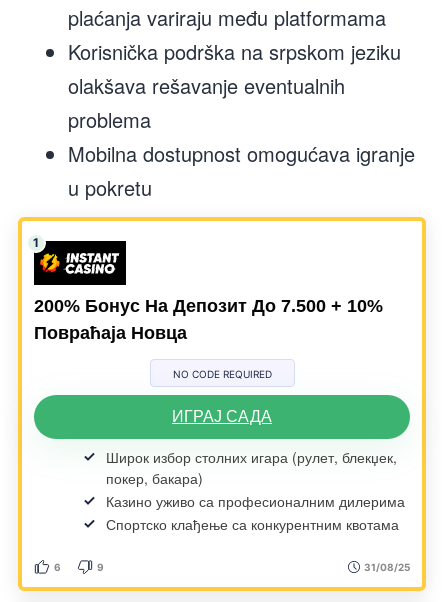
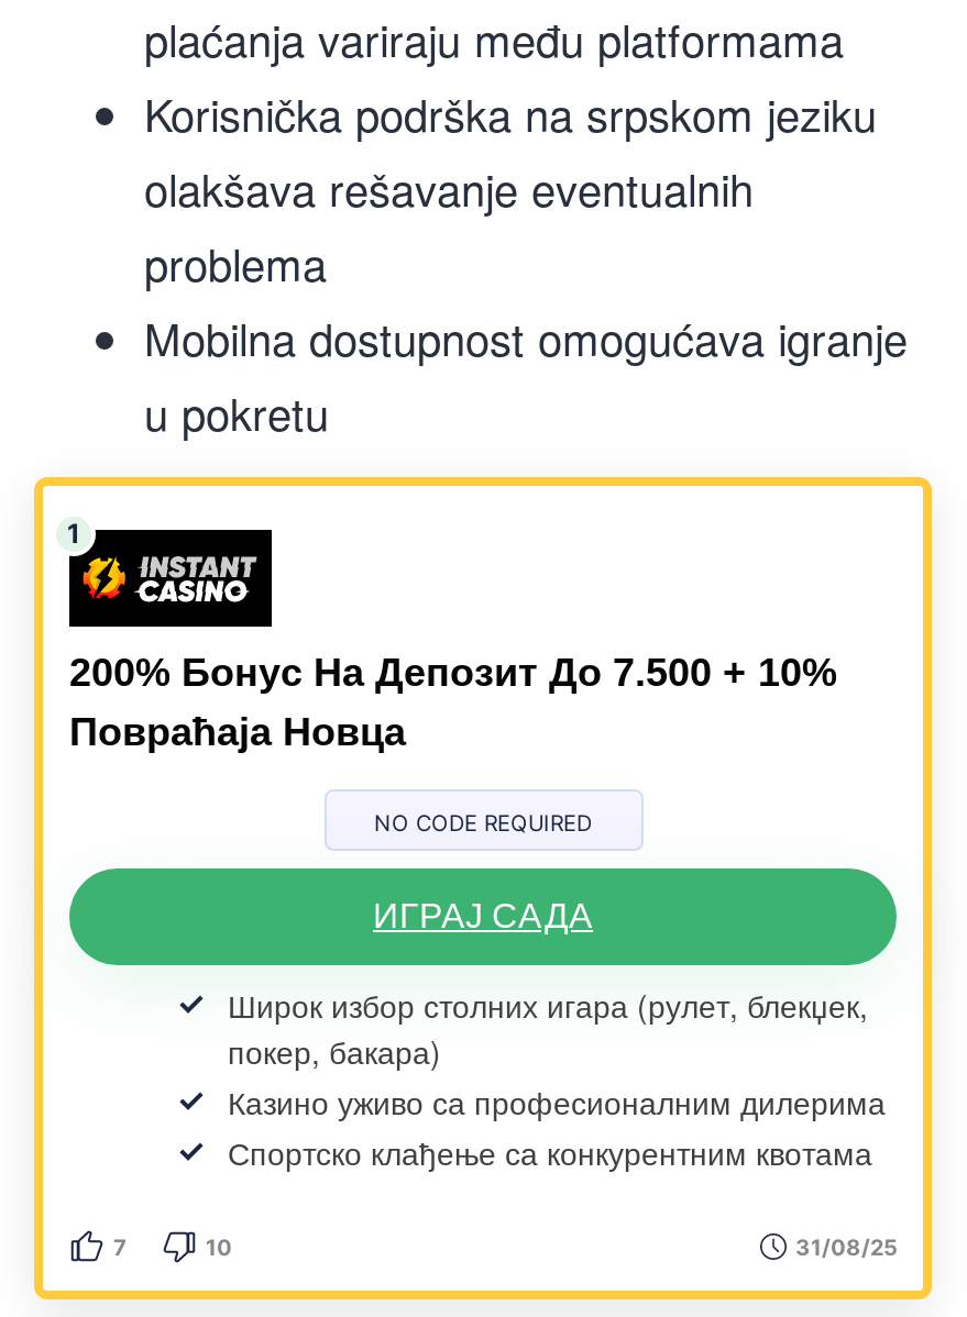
- 6
+ 7

- 9
+ 10
